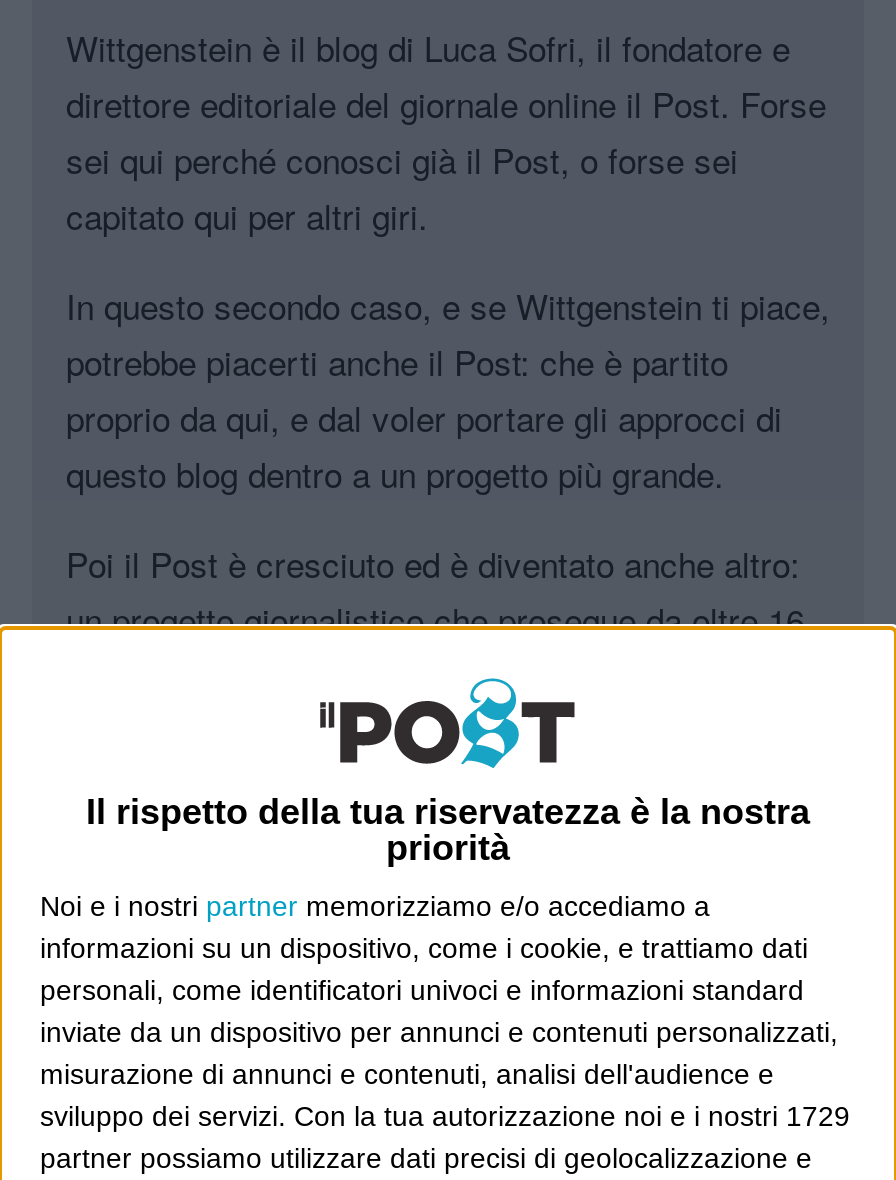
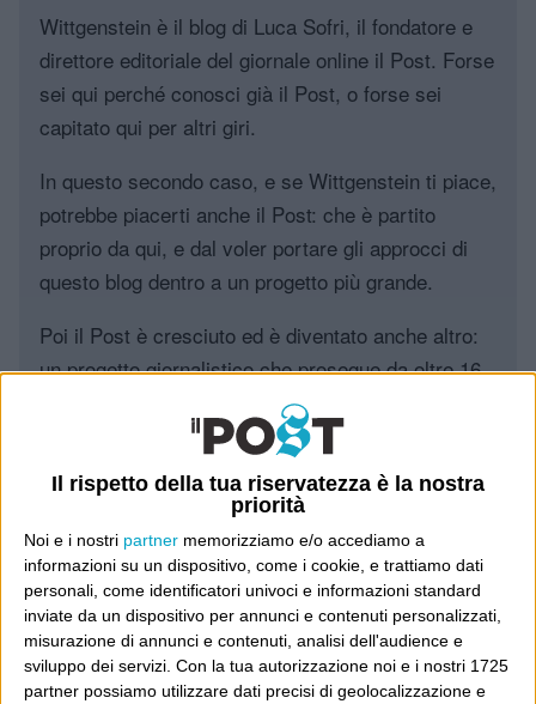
- sviluppo dei servizi. Con la tua autorizzazione noi e i nostri 1729
+ sviluppo dei servizi. Con la tua autorizzazione noi e i nostri 1725
